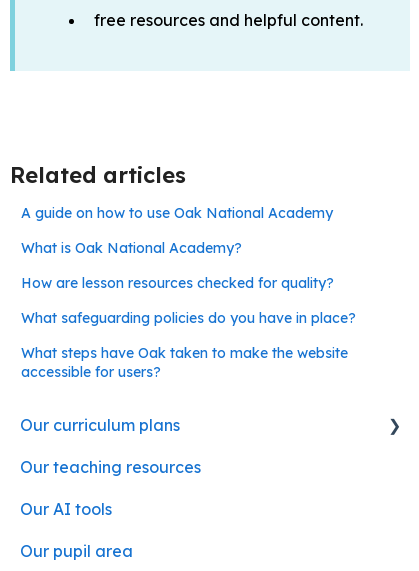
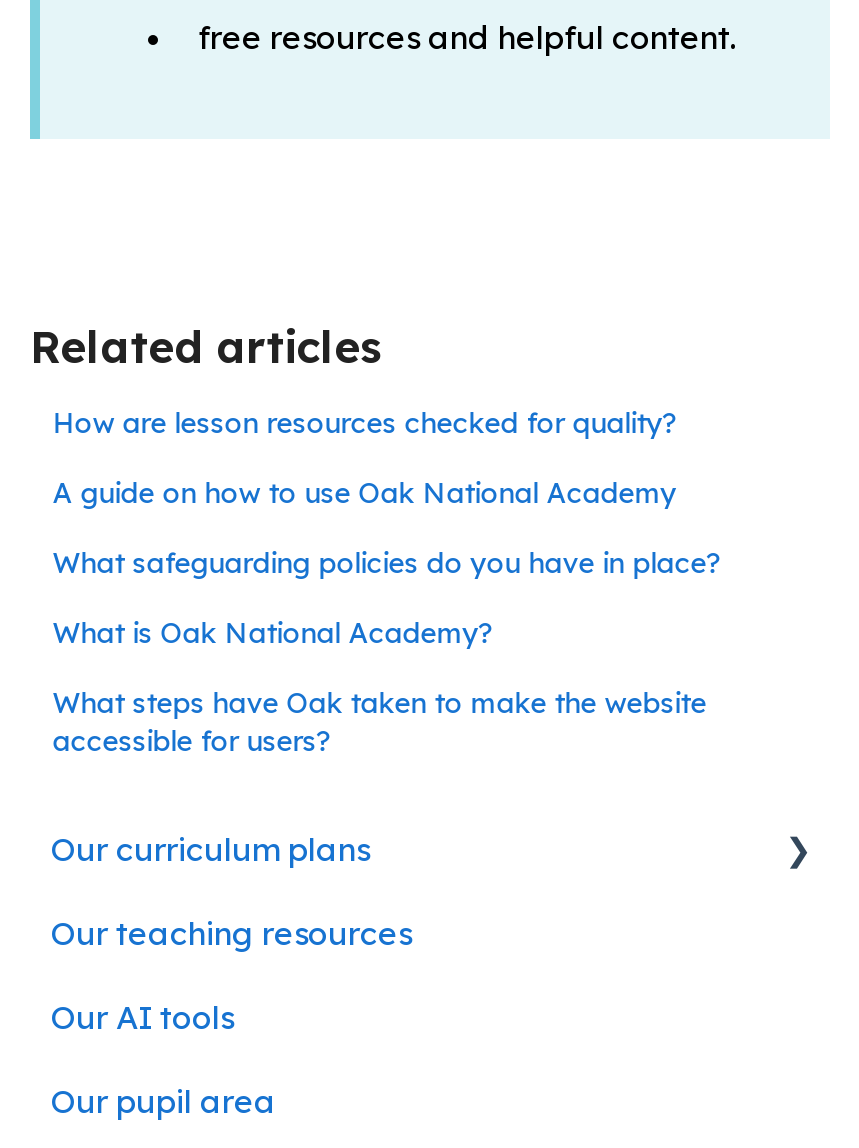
moved down: A guide on how to use Oak National Academy

moved down: What is Oak National Academy?

moved up: How are lesson resources checked for quality?

moved up: What safeguarding policies do you have in place?
